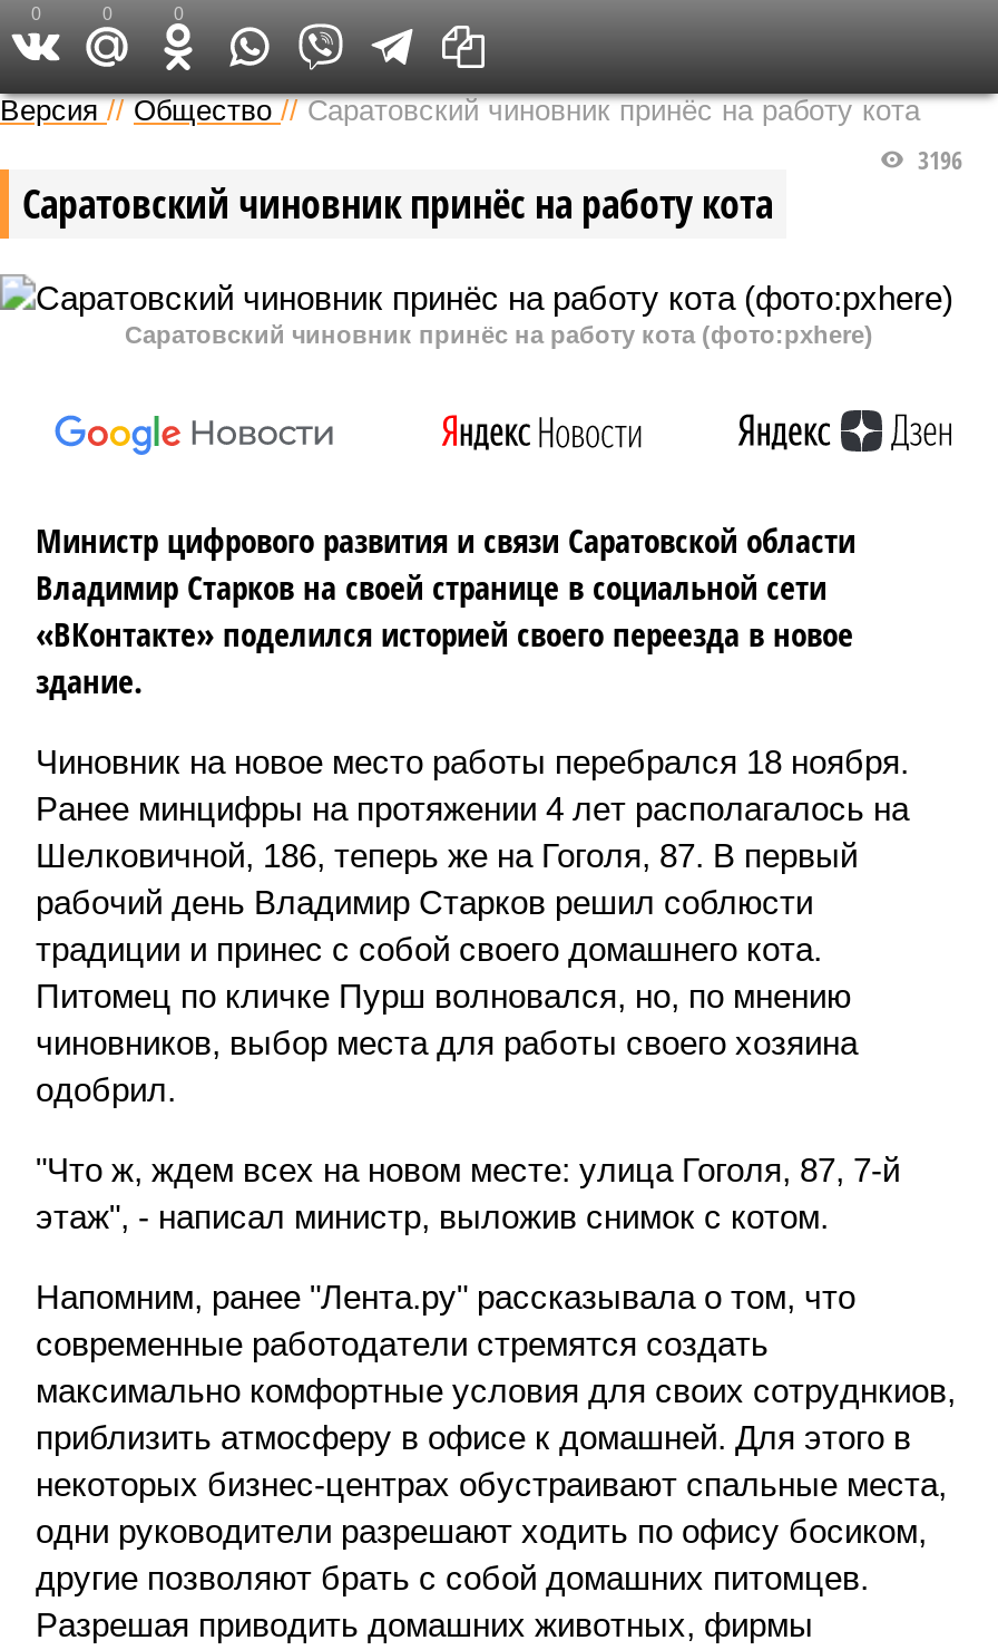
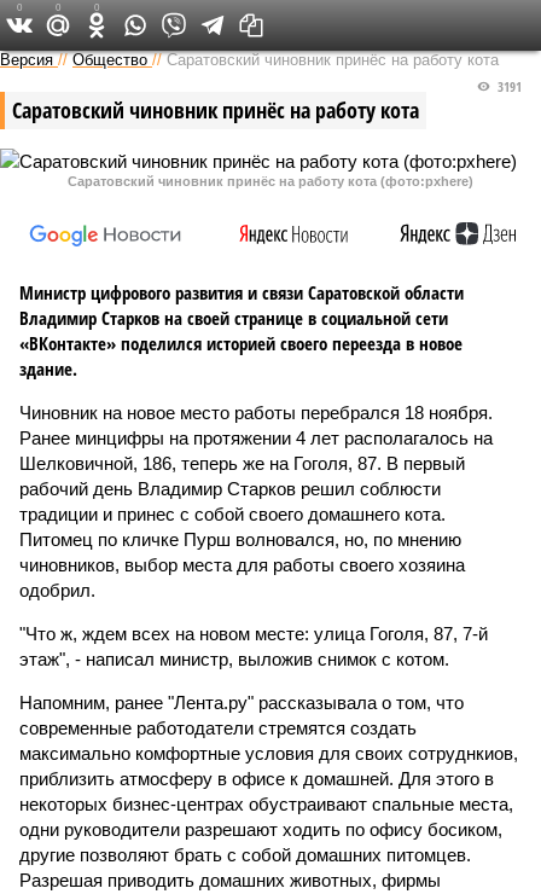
- 3196
+ 3191
